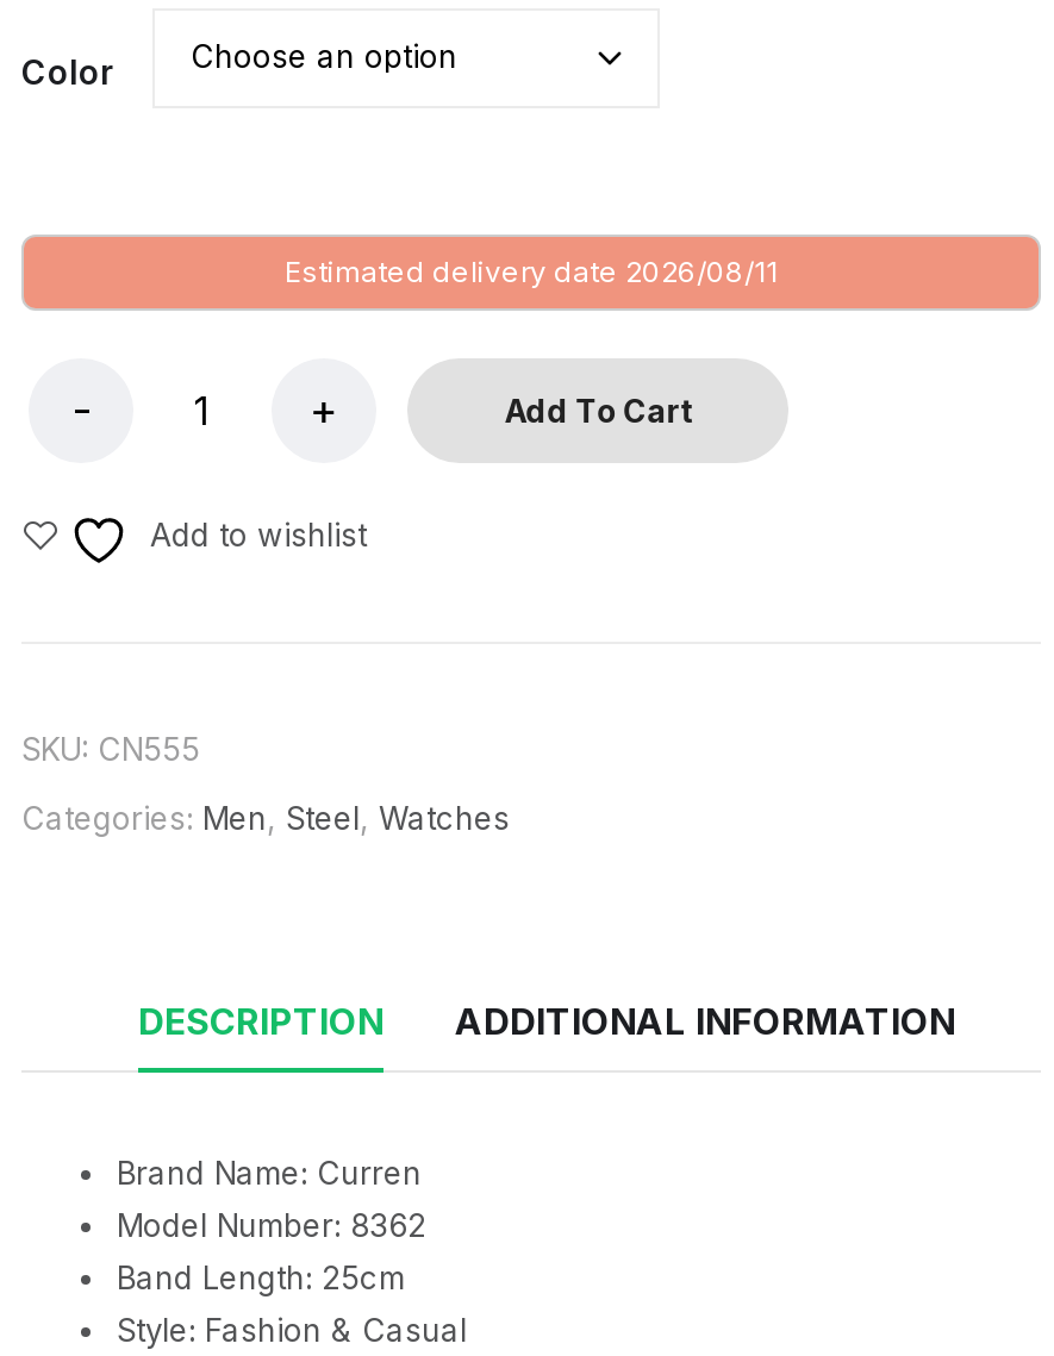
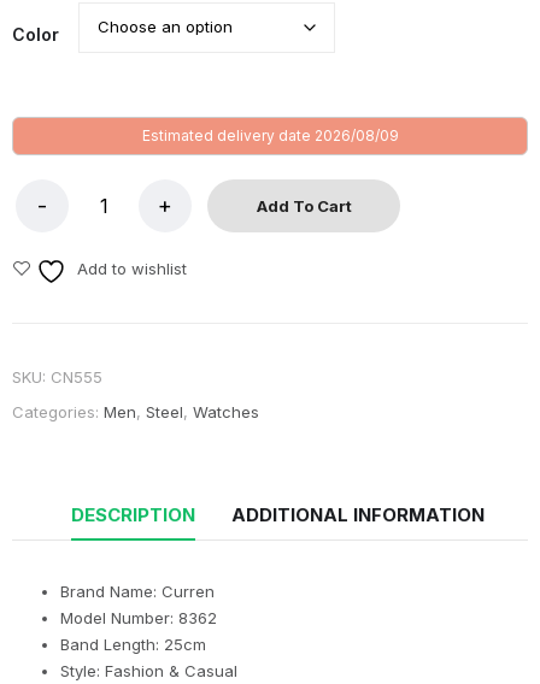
- Estimated delivery date 2026/08/11
+ Estimated delivery date 2026/08/09
